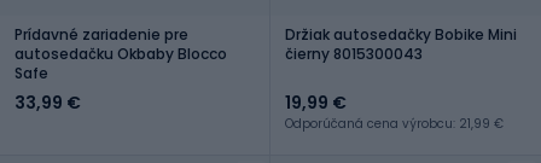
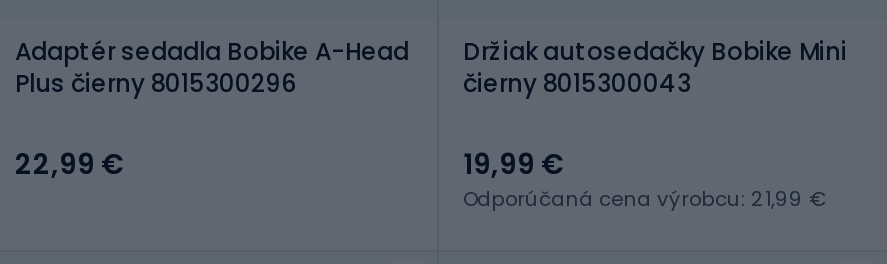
- Prídavné zariadenie pre
- autosedačku Okbaby Blocco
- Safe
- 33,99 €
+ Adaptér sedadla Bobike A-Head
+ Plus čierny 8015300296
+ 22,99 €
